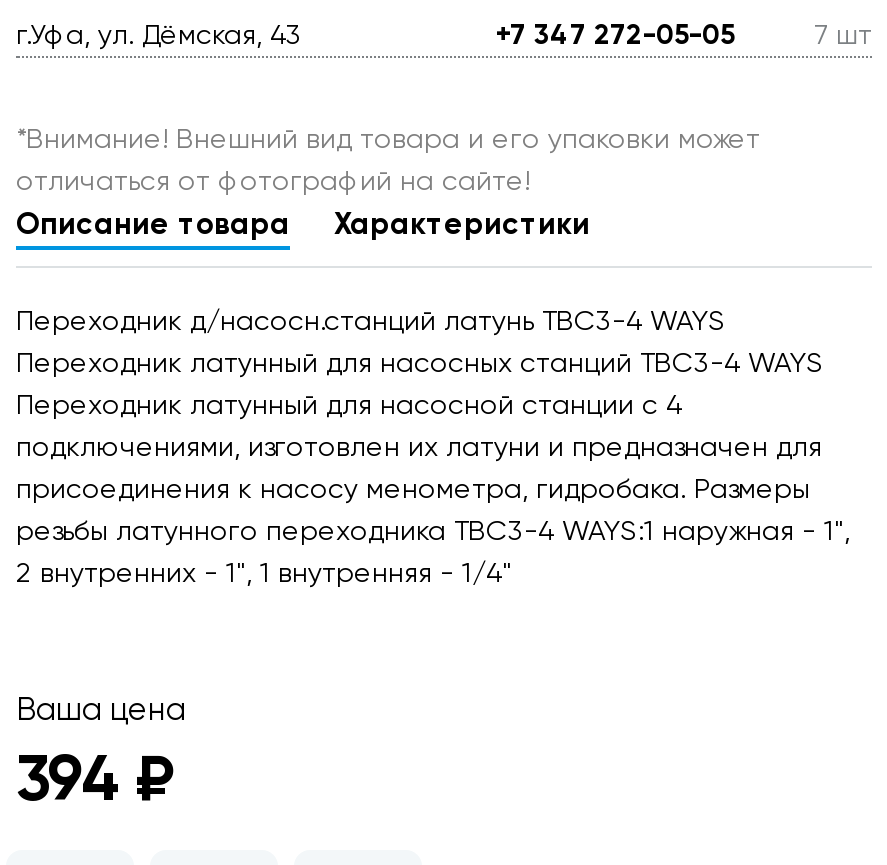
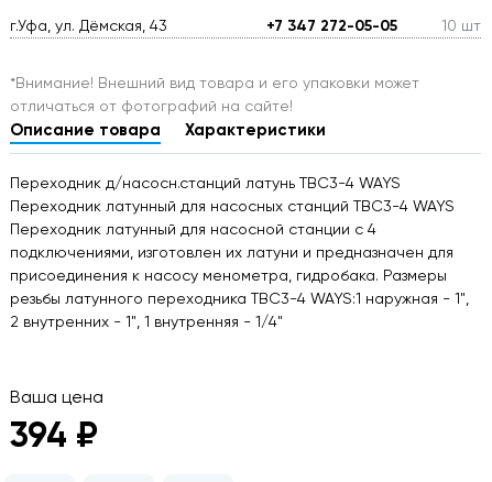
- 7 шт
+ 10 шт
